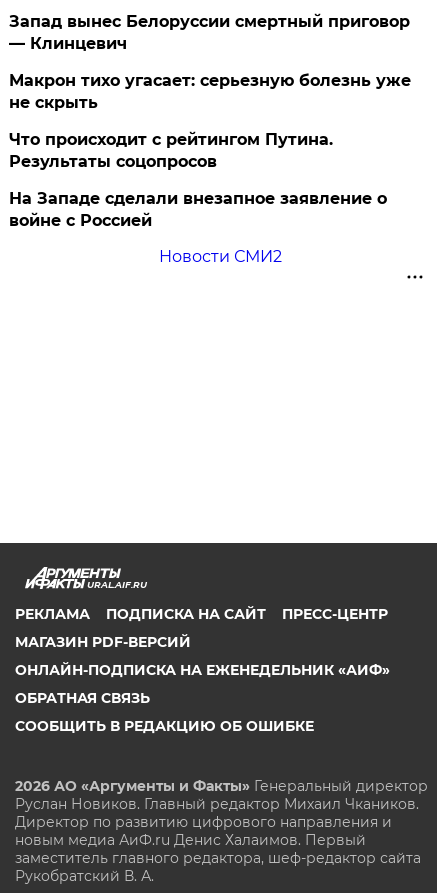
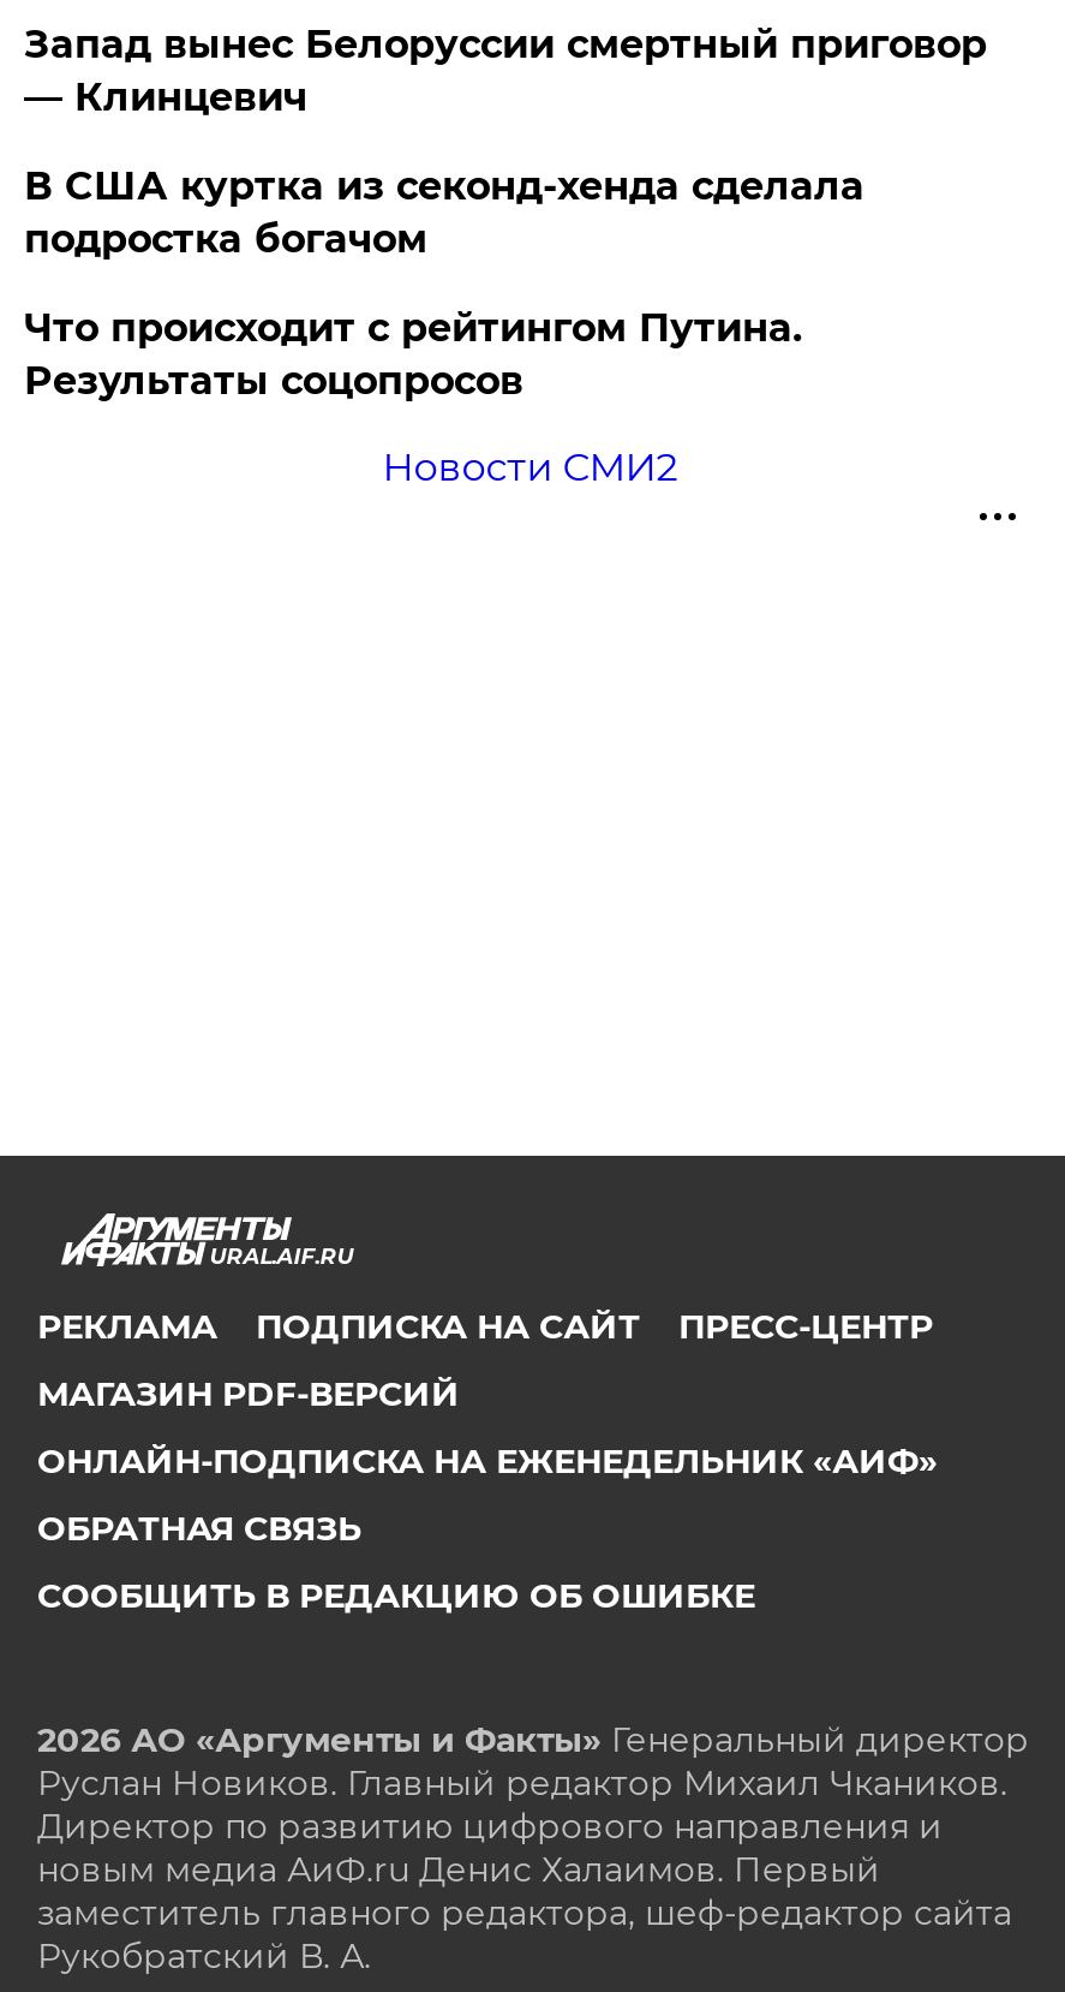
- Макрон тихо угасает: серьезную болезнь уже
- не скрыть
+ В США куртка из секонд-хенда сделала
+ подростка богачом

- На Западе сделали внезапное заявление о
- войне с Россией
